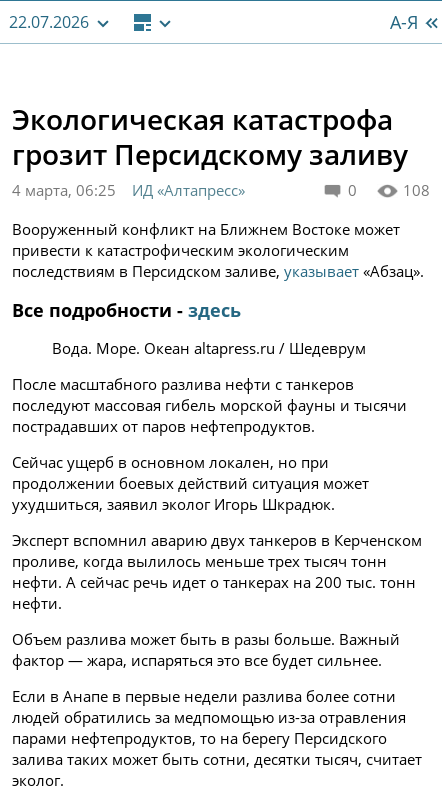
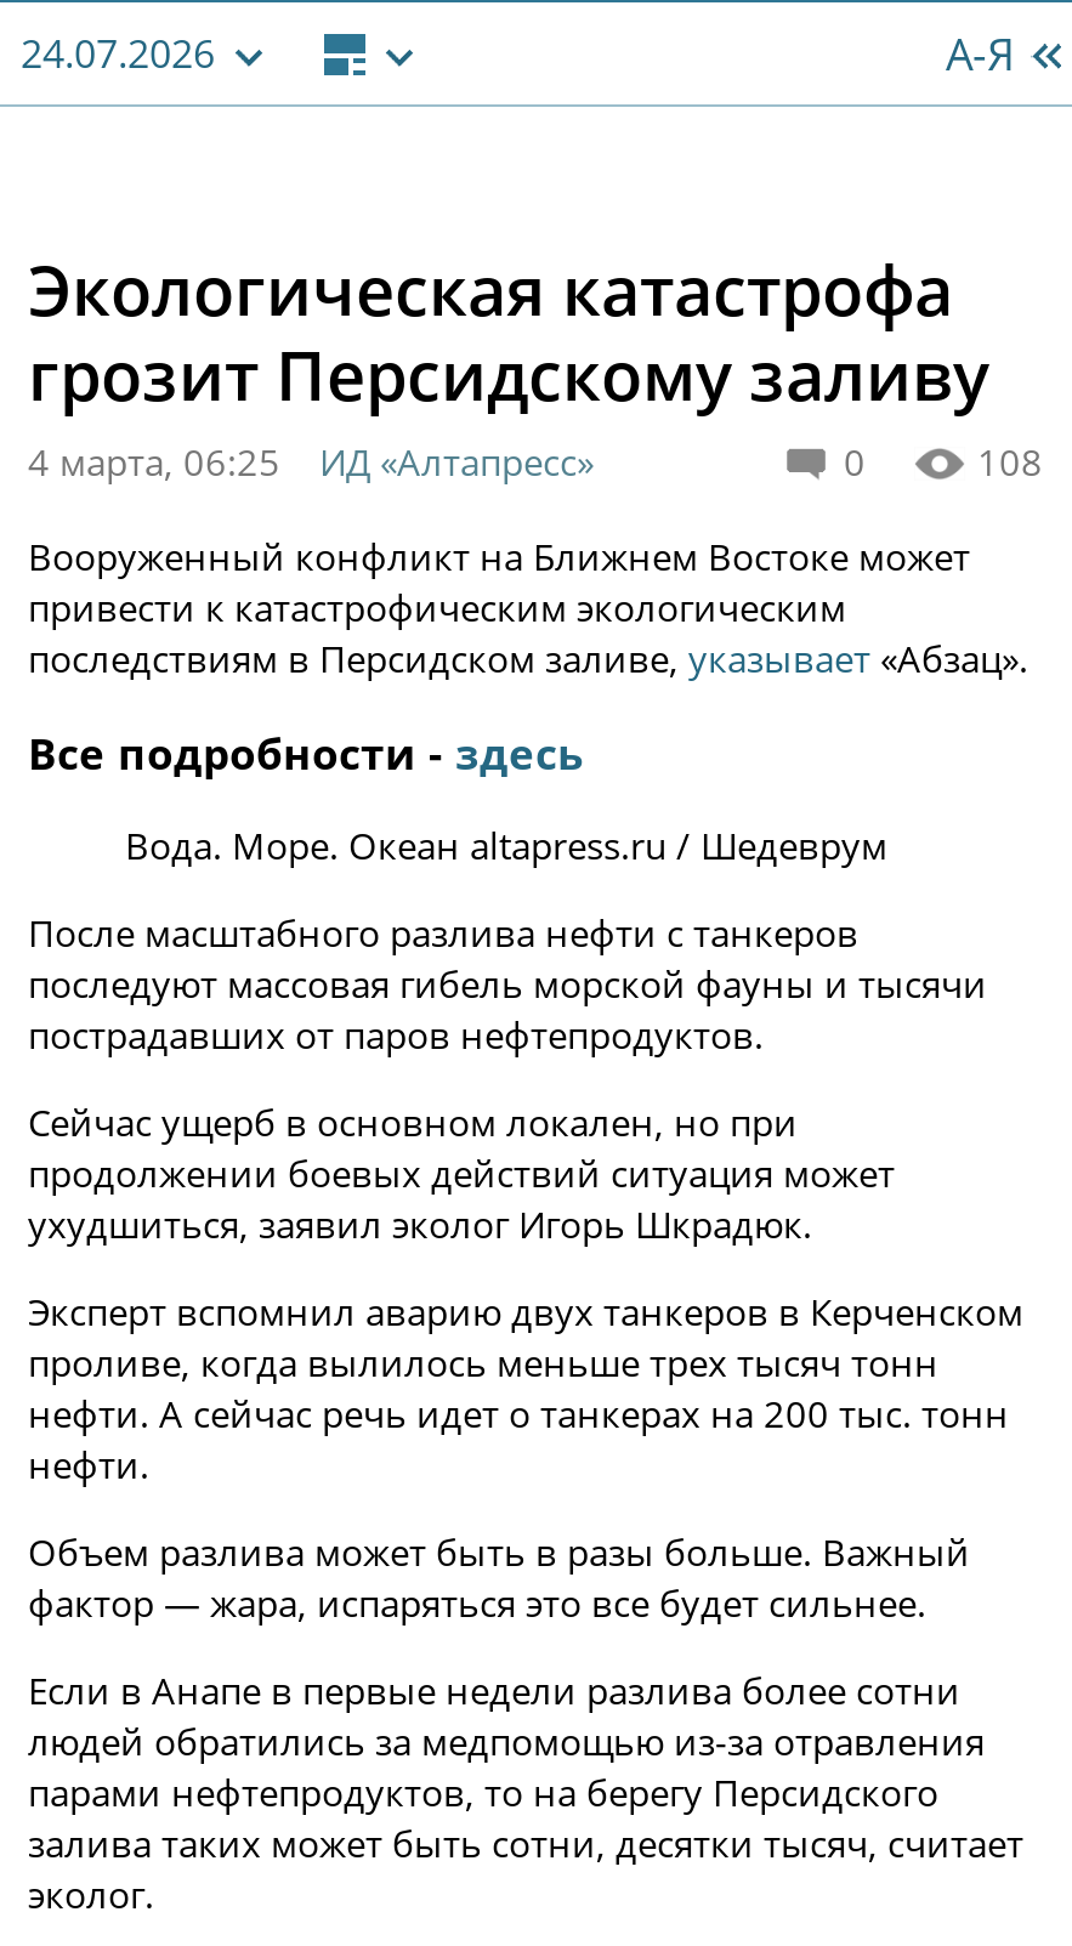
- 22.07.2026
+ 24.07.2026
